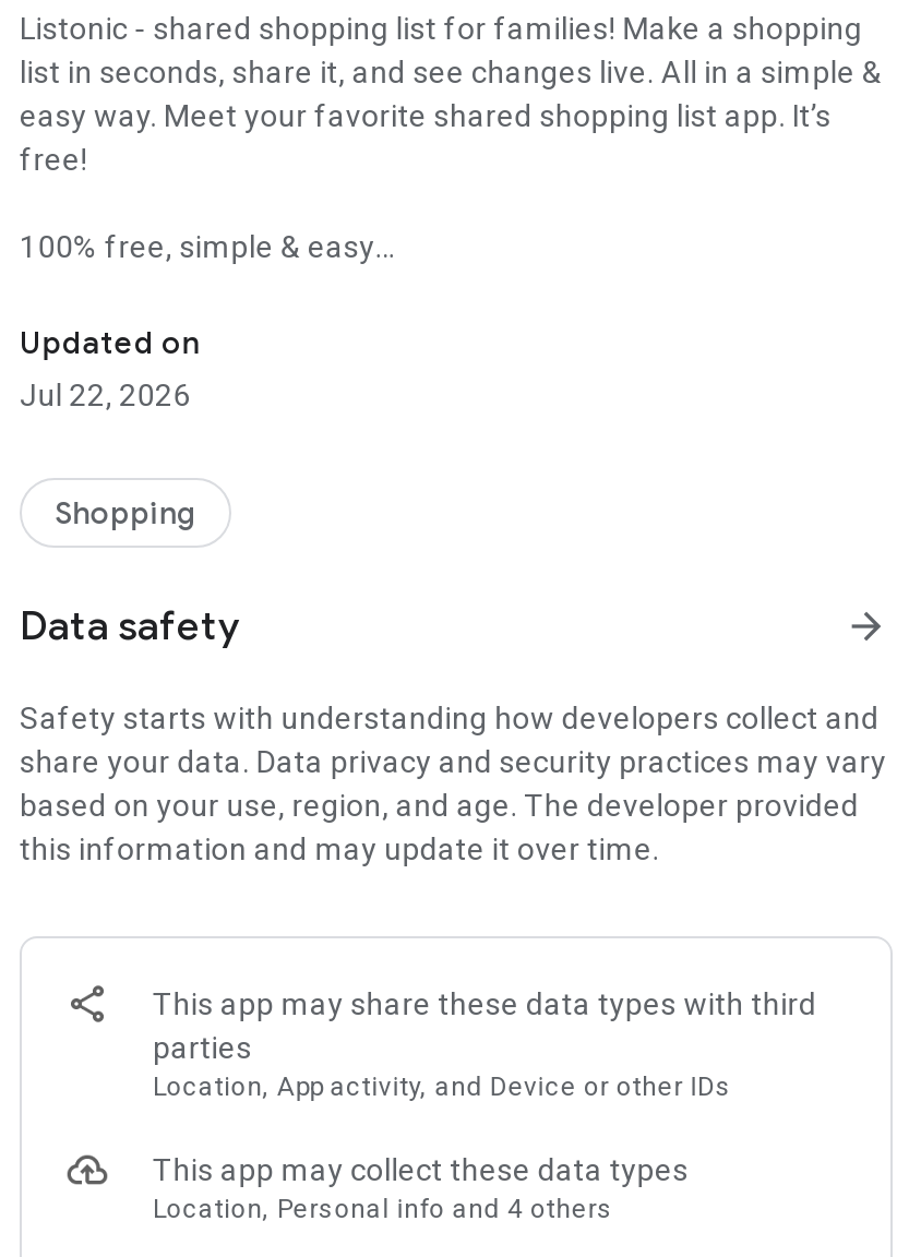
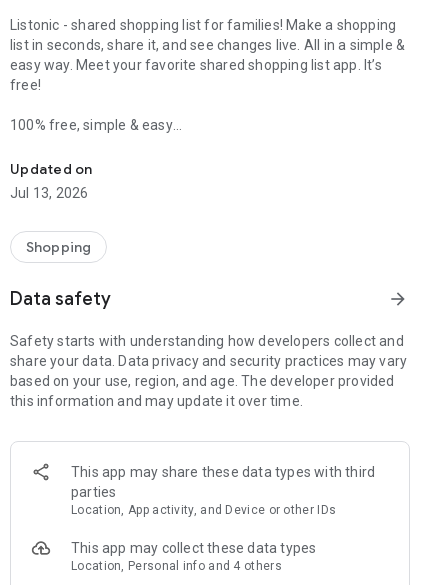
- Jul 22, 2026
+ Jul 13, 2026
